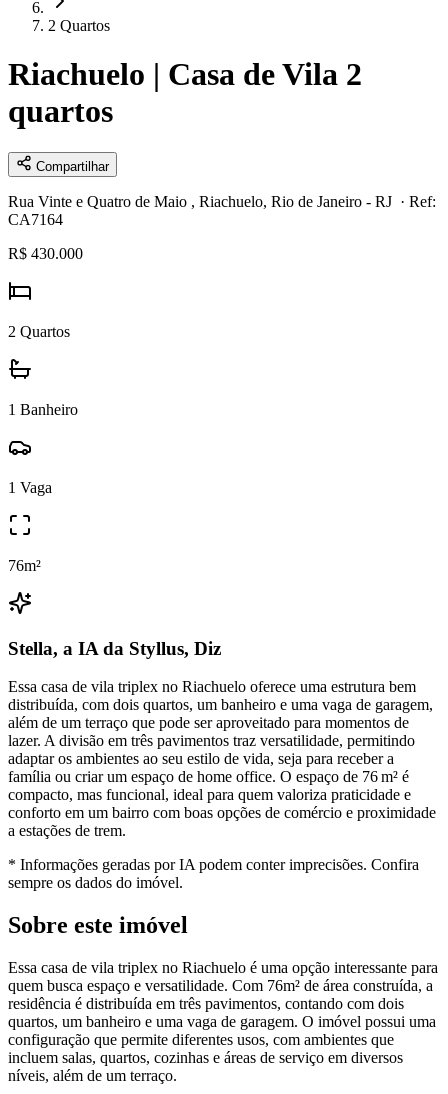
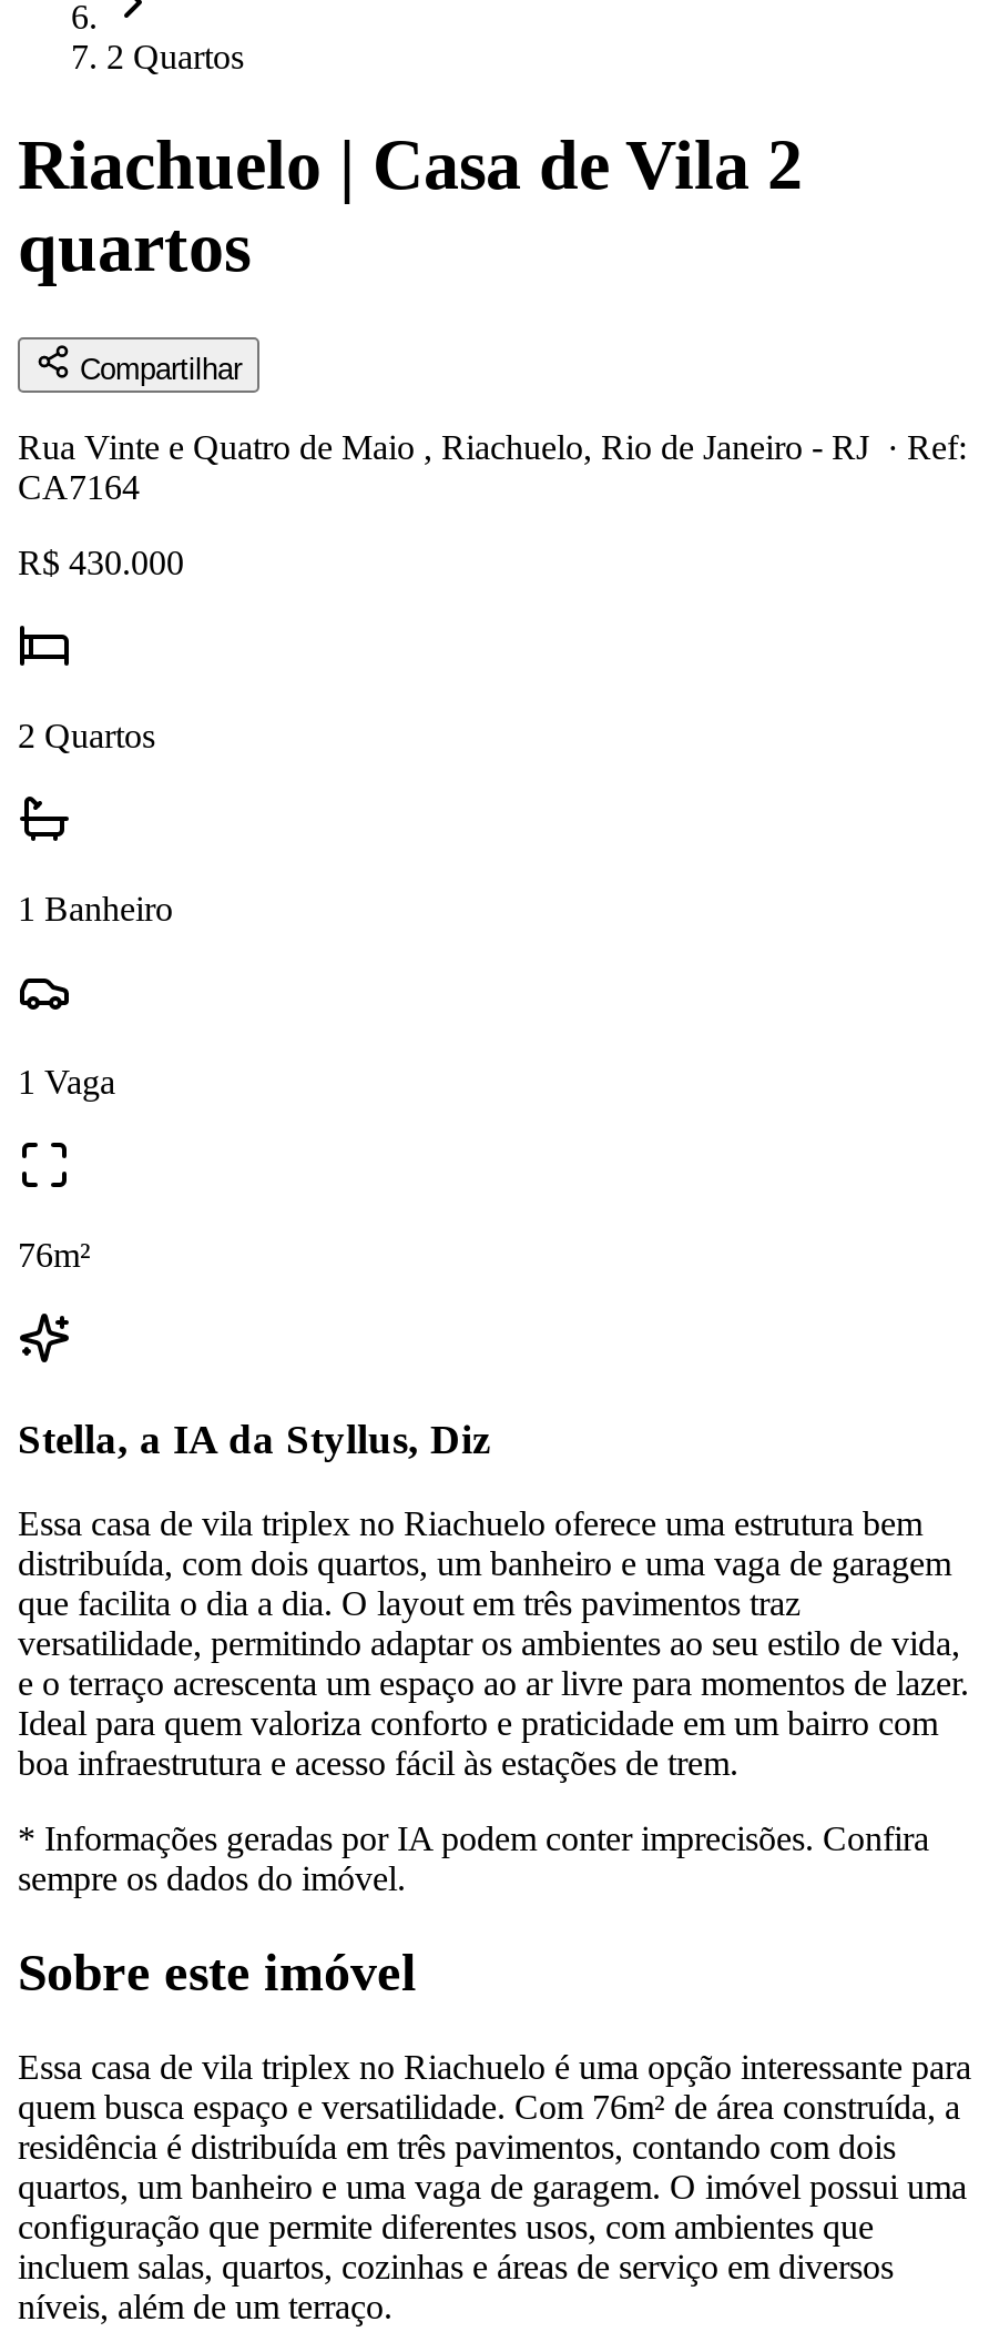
- distribuída, com dois quartos, um banheiro e uma vaga de garagem,
- além de um terraço que pode ser aproveitado para momentos de
- lazer. A divisão em três pavimentos traz versatilidade, permitindo
- adaptar os ambientes ao seu estilo de vida, seja para receber a
- família ou criar um espaço de home office. O espaço de 76 m² é
- compacto, mas funcional, ideal para quem valoriza praticidade e
- conforto em um bairro com boas opções de comércio e proximidade
- a estações de trem.
+ distribuída, com dois quartos, um banheiro e uma vaga de garagem
+ que facilita o dia a dia. O layout em três pavimentos traz
+ versatilidade, permitindo adaptar os ambientes ao seu estilo de vida,
+ e o terraço acrescenta um espaço ao ar livre para momentos de lazer.
+ Ideal para quem valoriza conforto e praticidade em um bairro com
+ boa infraestrutura e acesso fácil às estações de trem.
